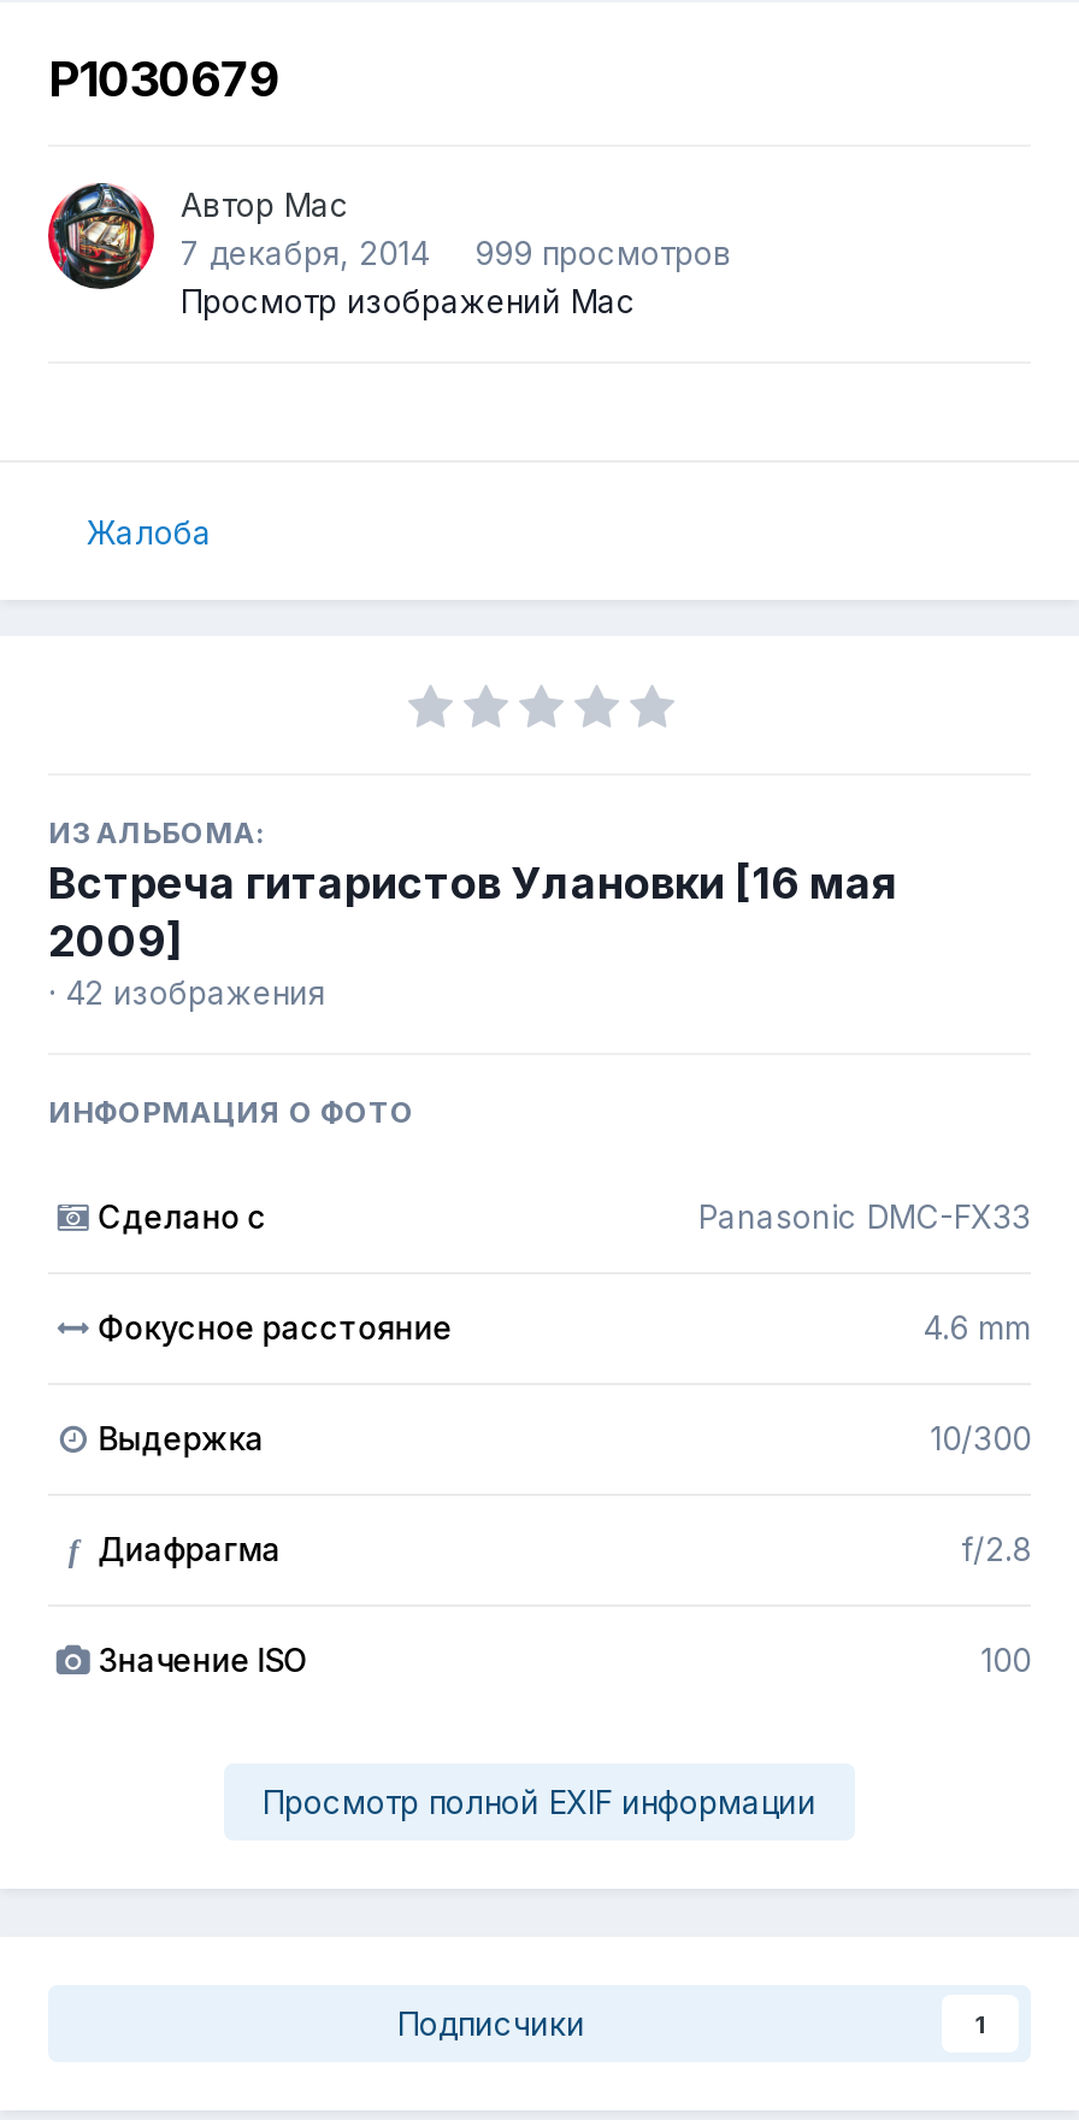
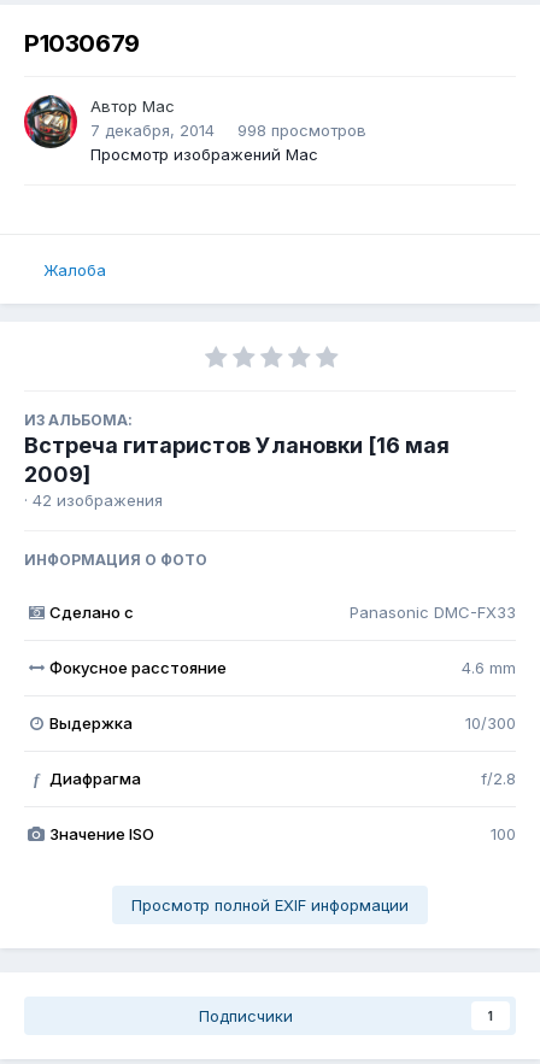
- 7 декабря, 2014 999 просмотров
+ 7 декабря, 2014 998 просмотров
